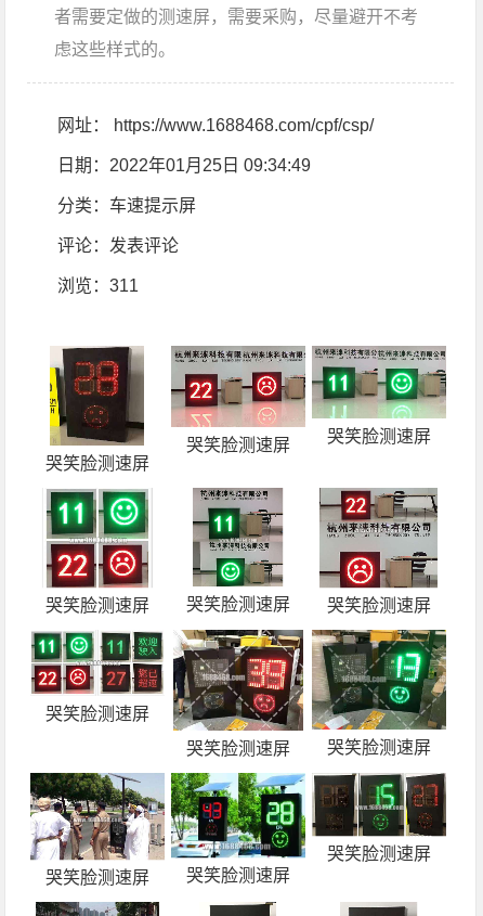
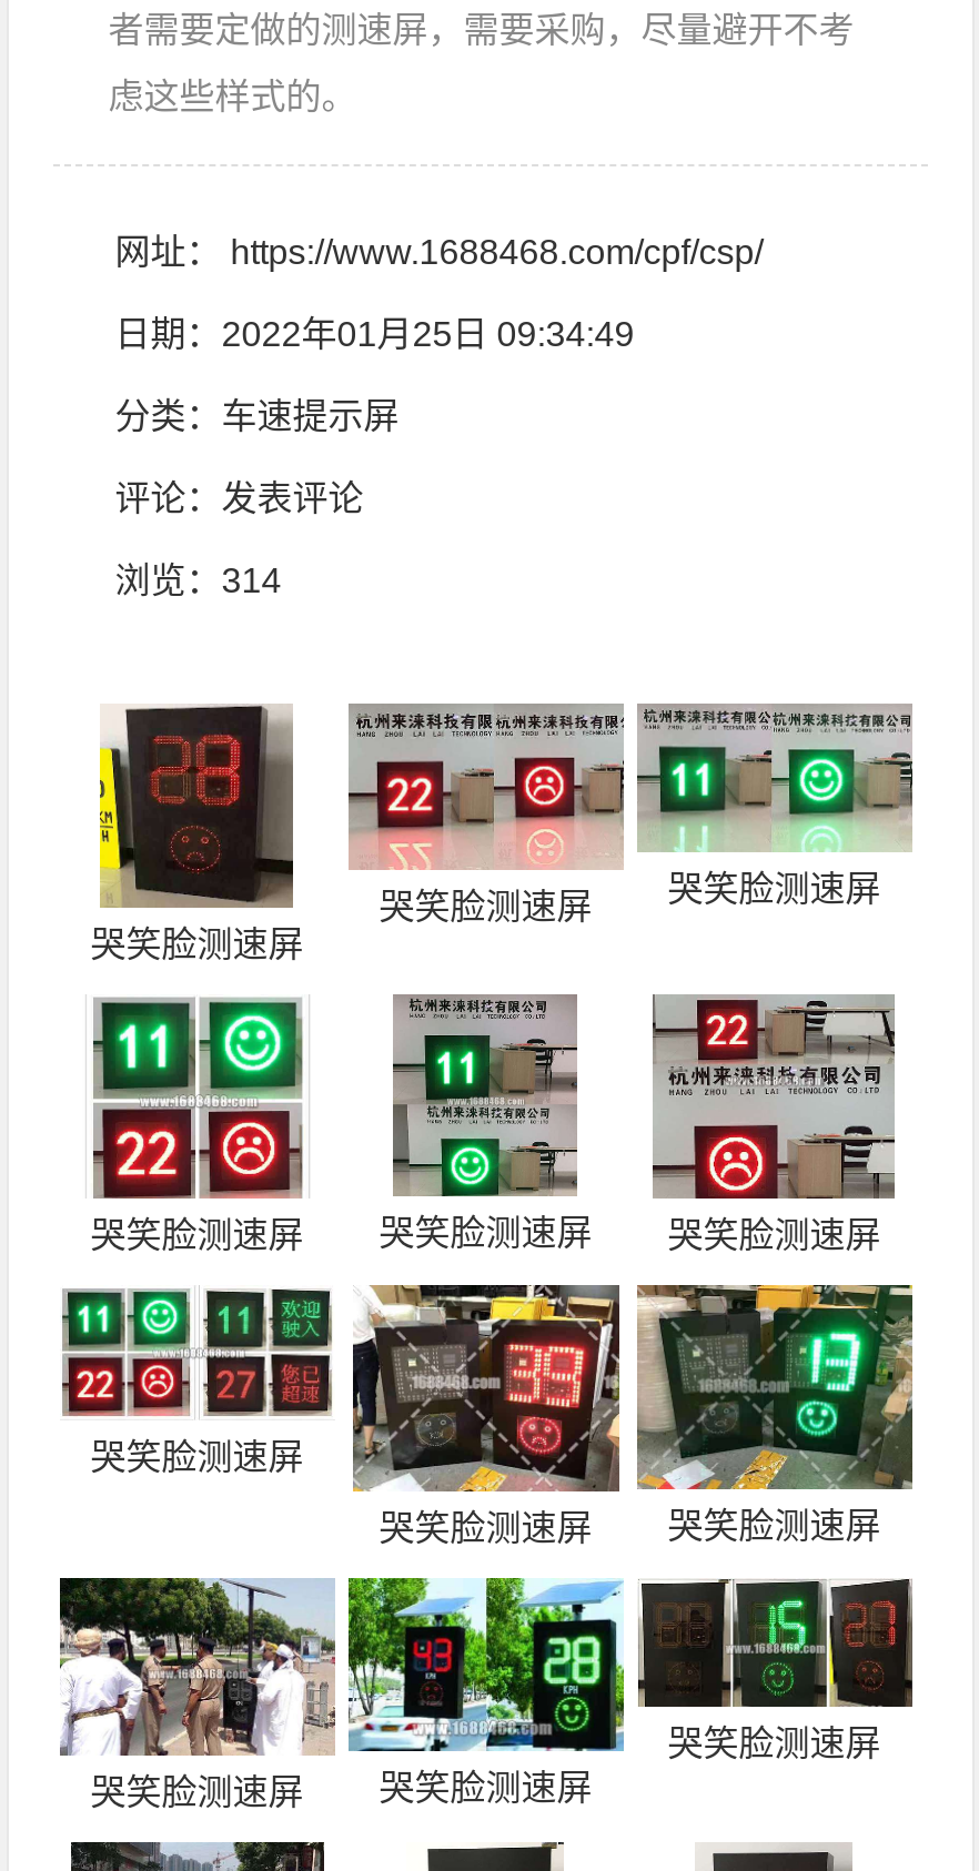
- 浏览：311
+ 浏览：314
